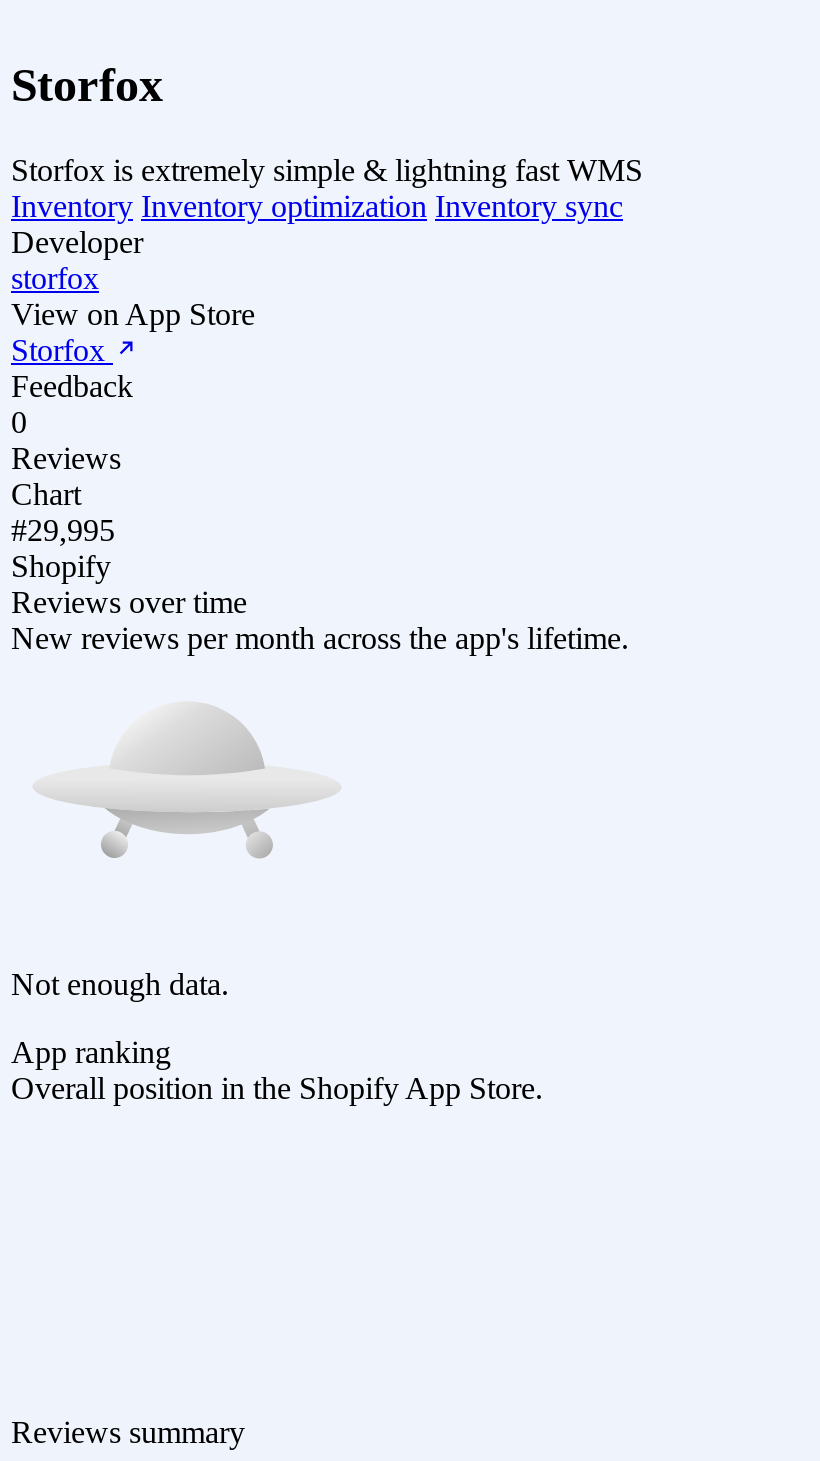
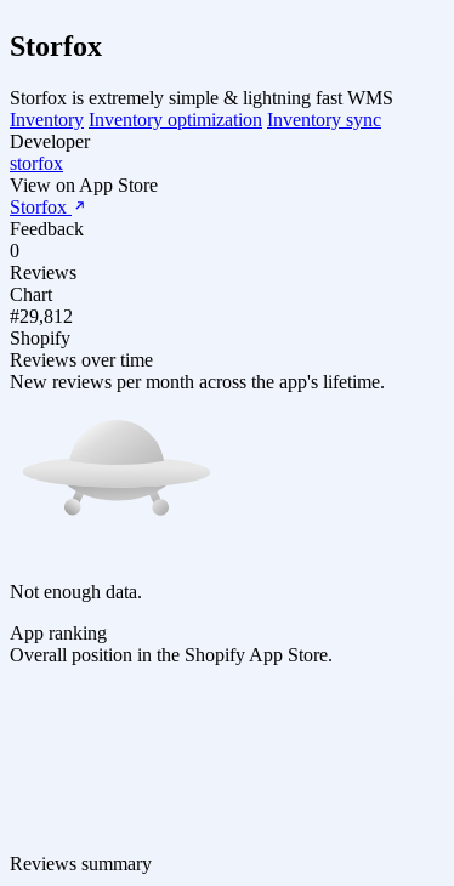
- #29,995
+ #29,812
